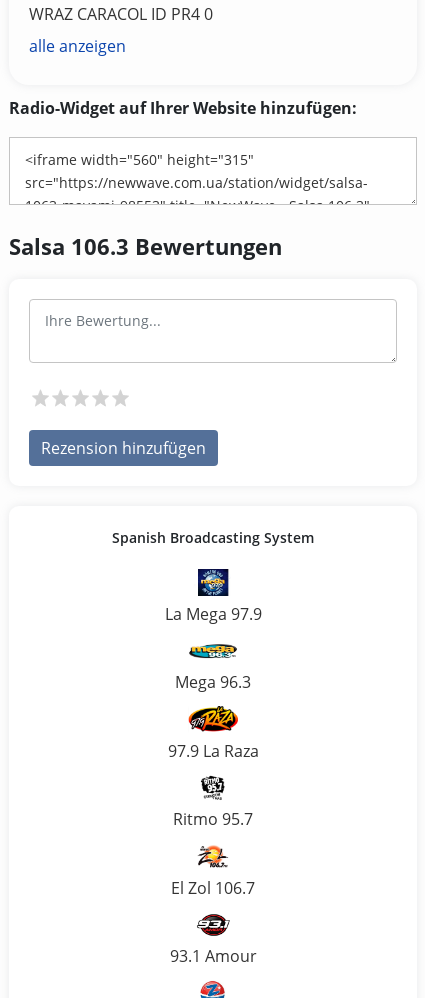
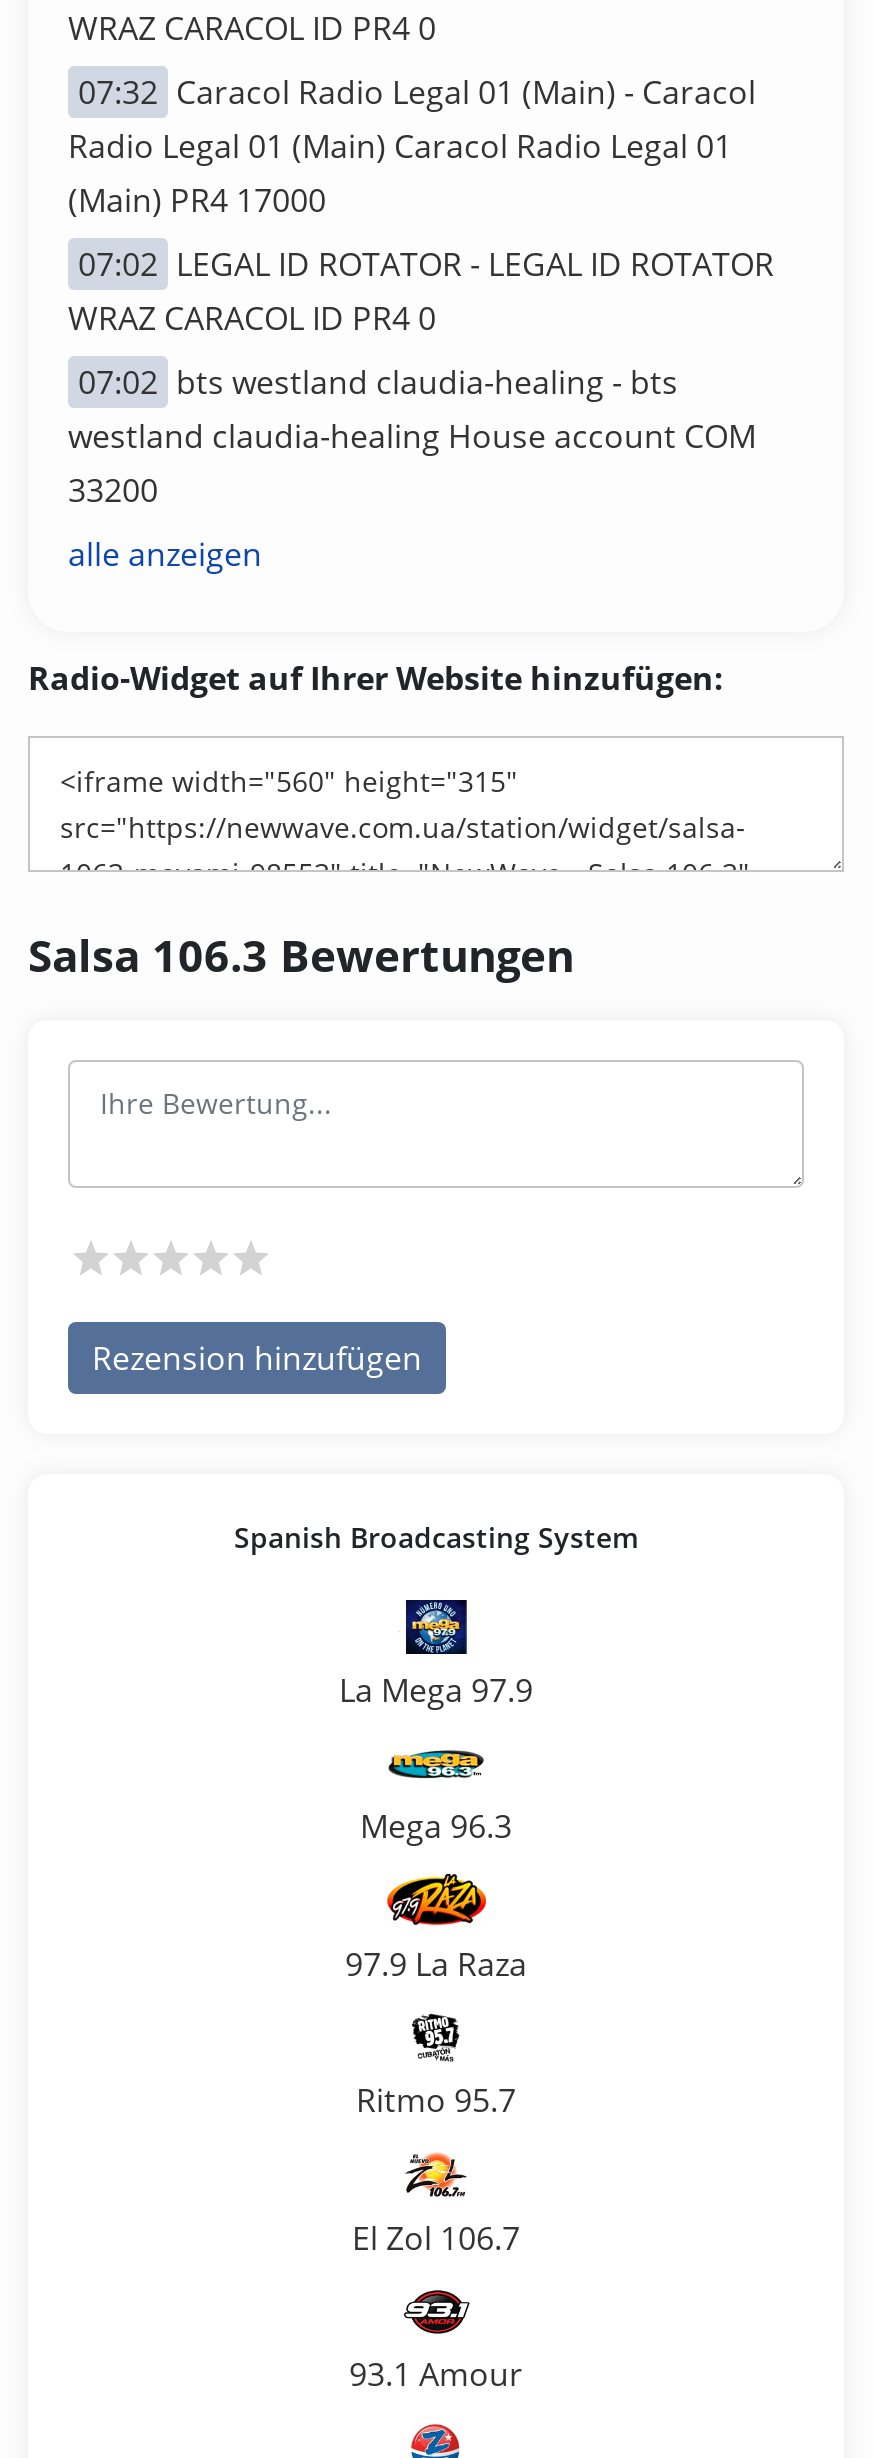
+ 07:32 Caracol Radio Legal 01 (Main) - Caracol
+ Radio Legal 01 (Main) Caracol Radio Legal 01
+ (Main) PR4 17000
+ 07:02 LEGAL ID ROTATOR - LEGAL ID ROTATOR
+ WRAZ CARACOL ID PR4 0
+ 07:02 bts westland claudia-healing - bts
+ westland claudia-healing House account COM
+ 33200
